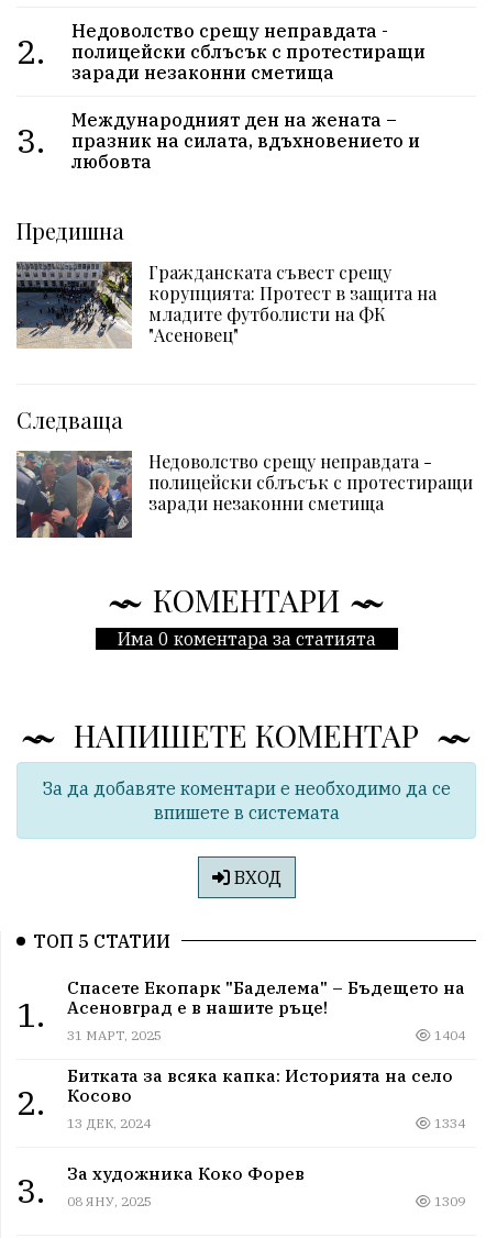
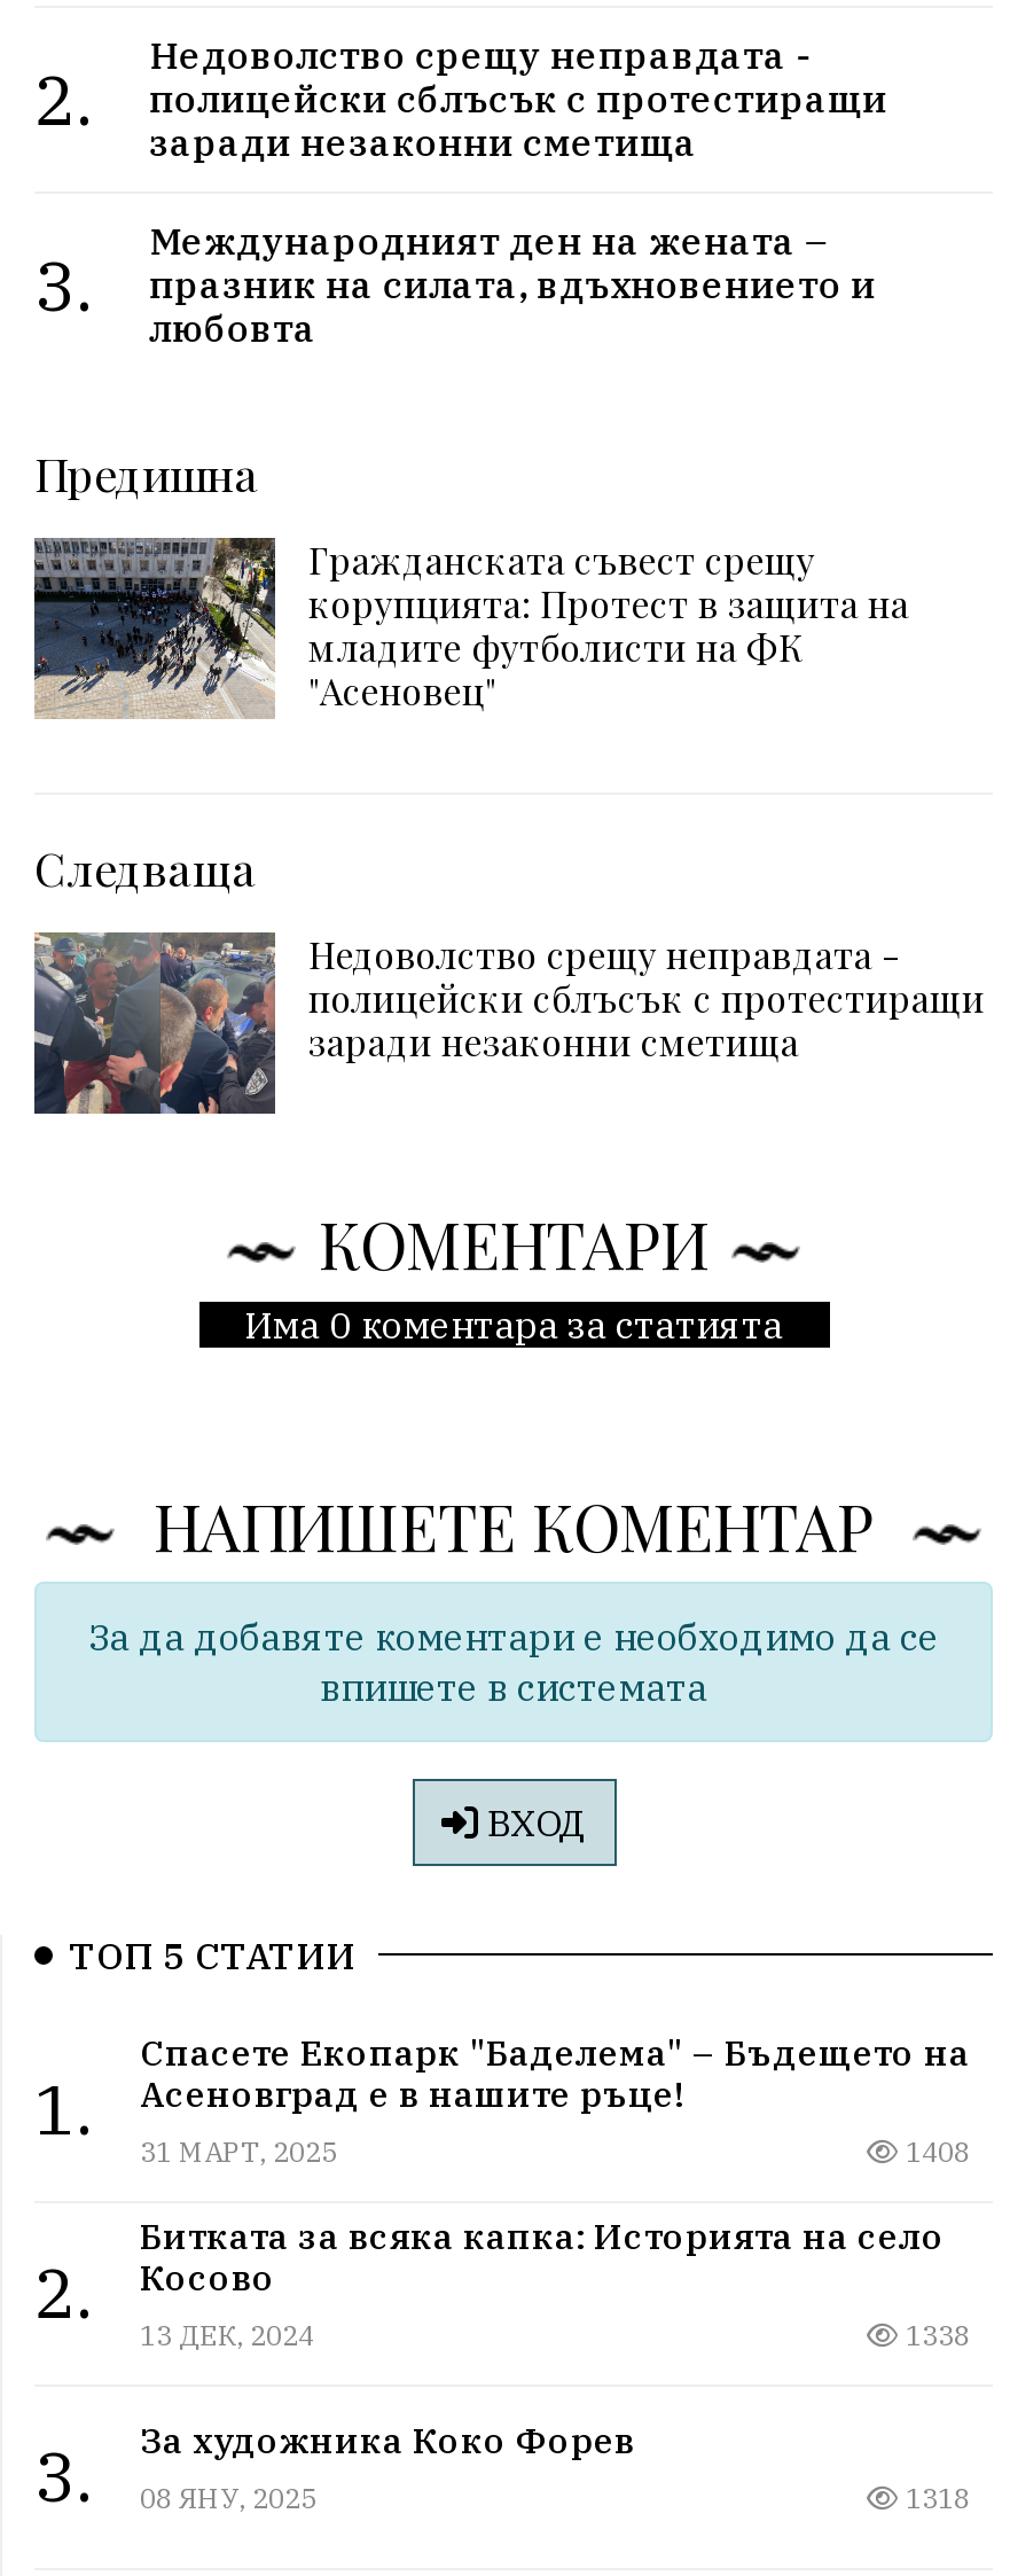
- 1404
+ 1408

- 1334
+ 1338

- 1309
+ 1318
